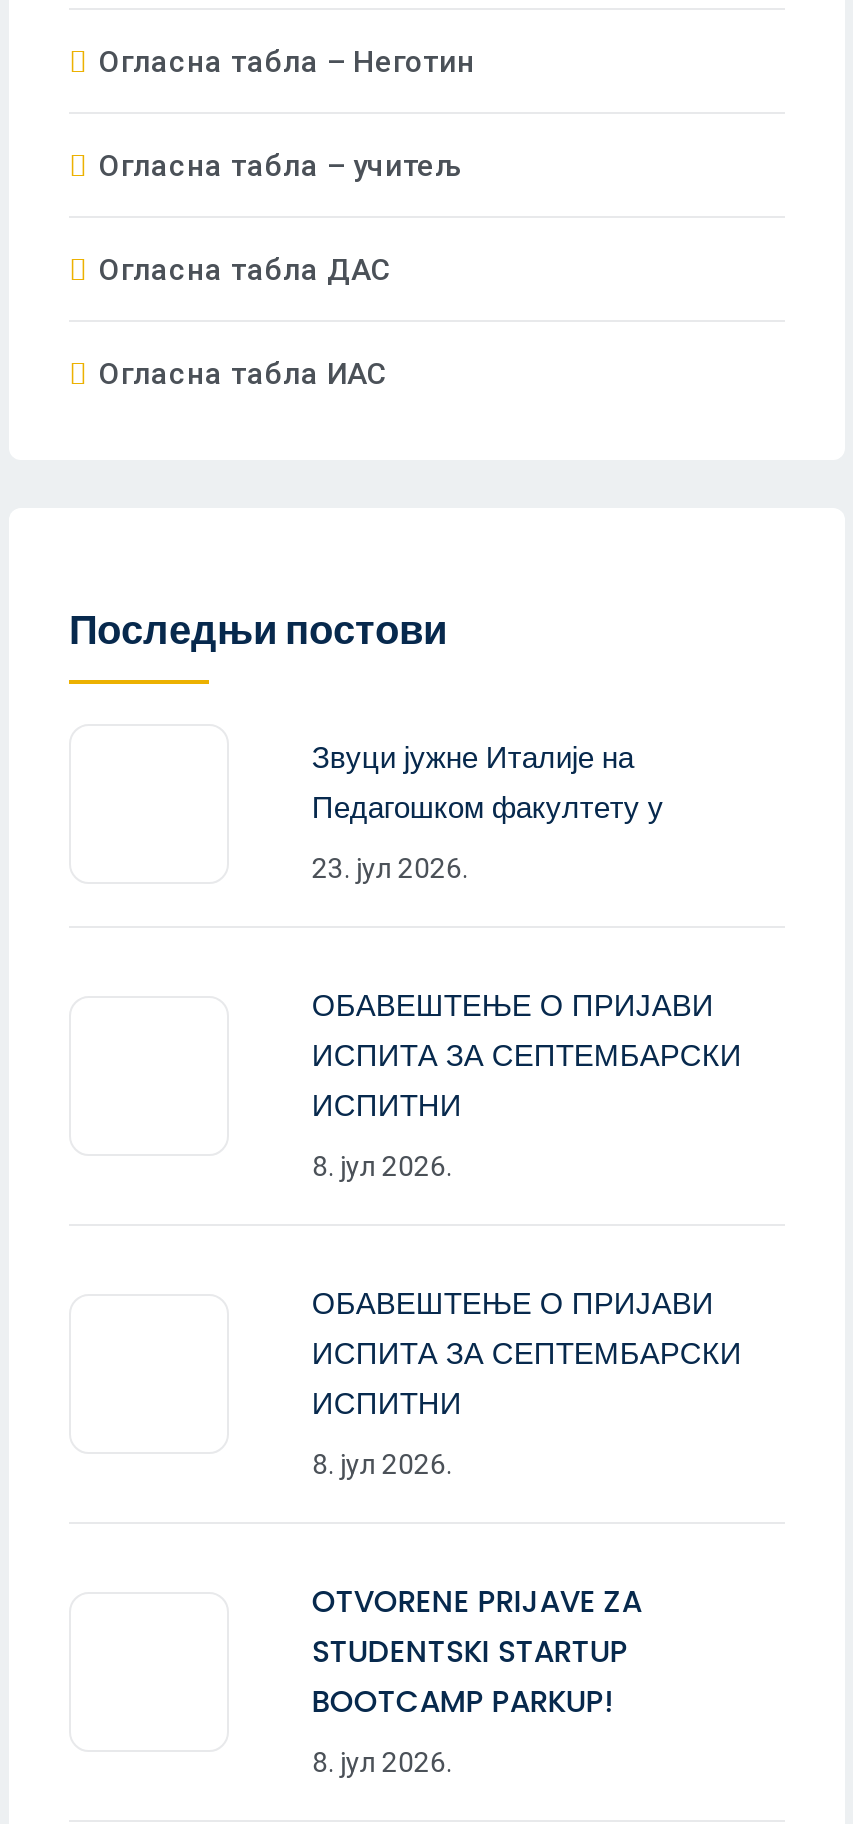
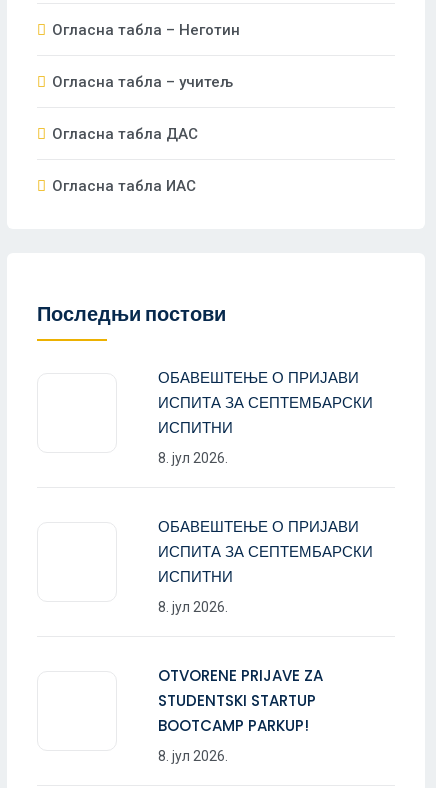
- Звуци јужне Италије на
- Педагошком факултету у
- 23. јул 2026.
